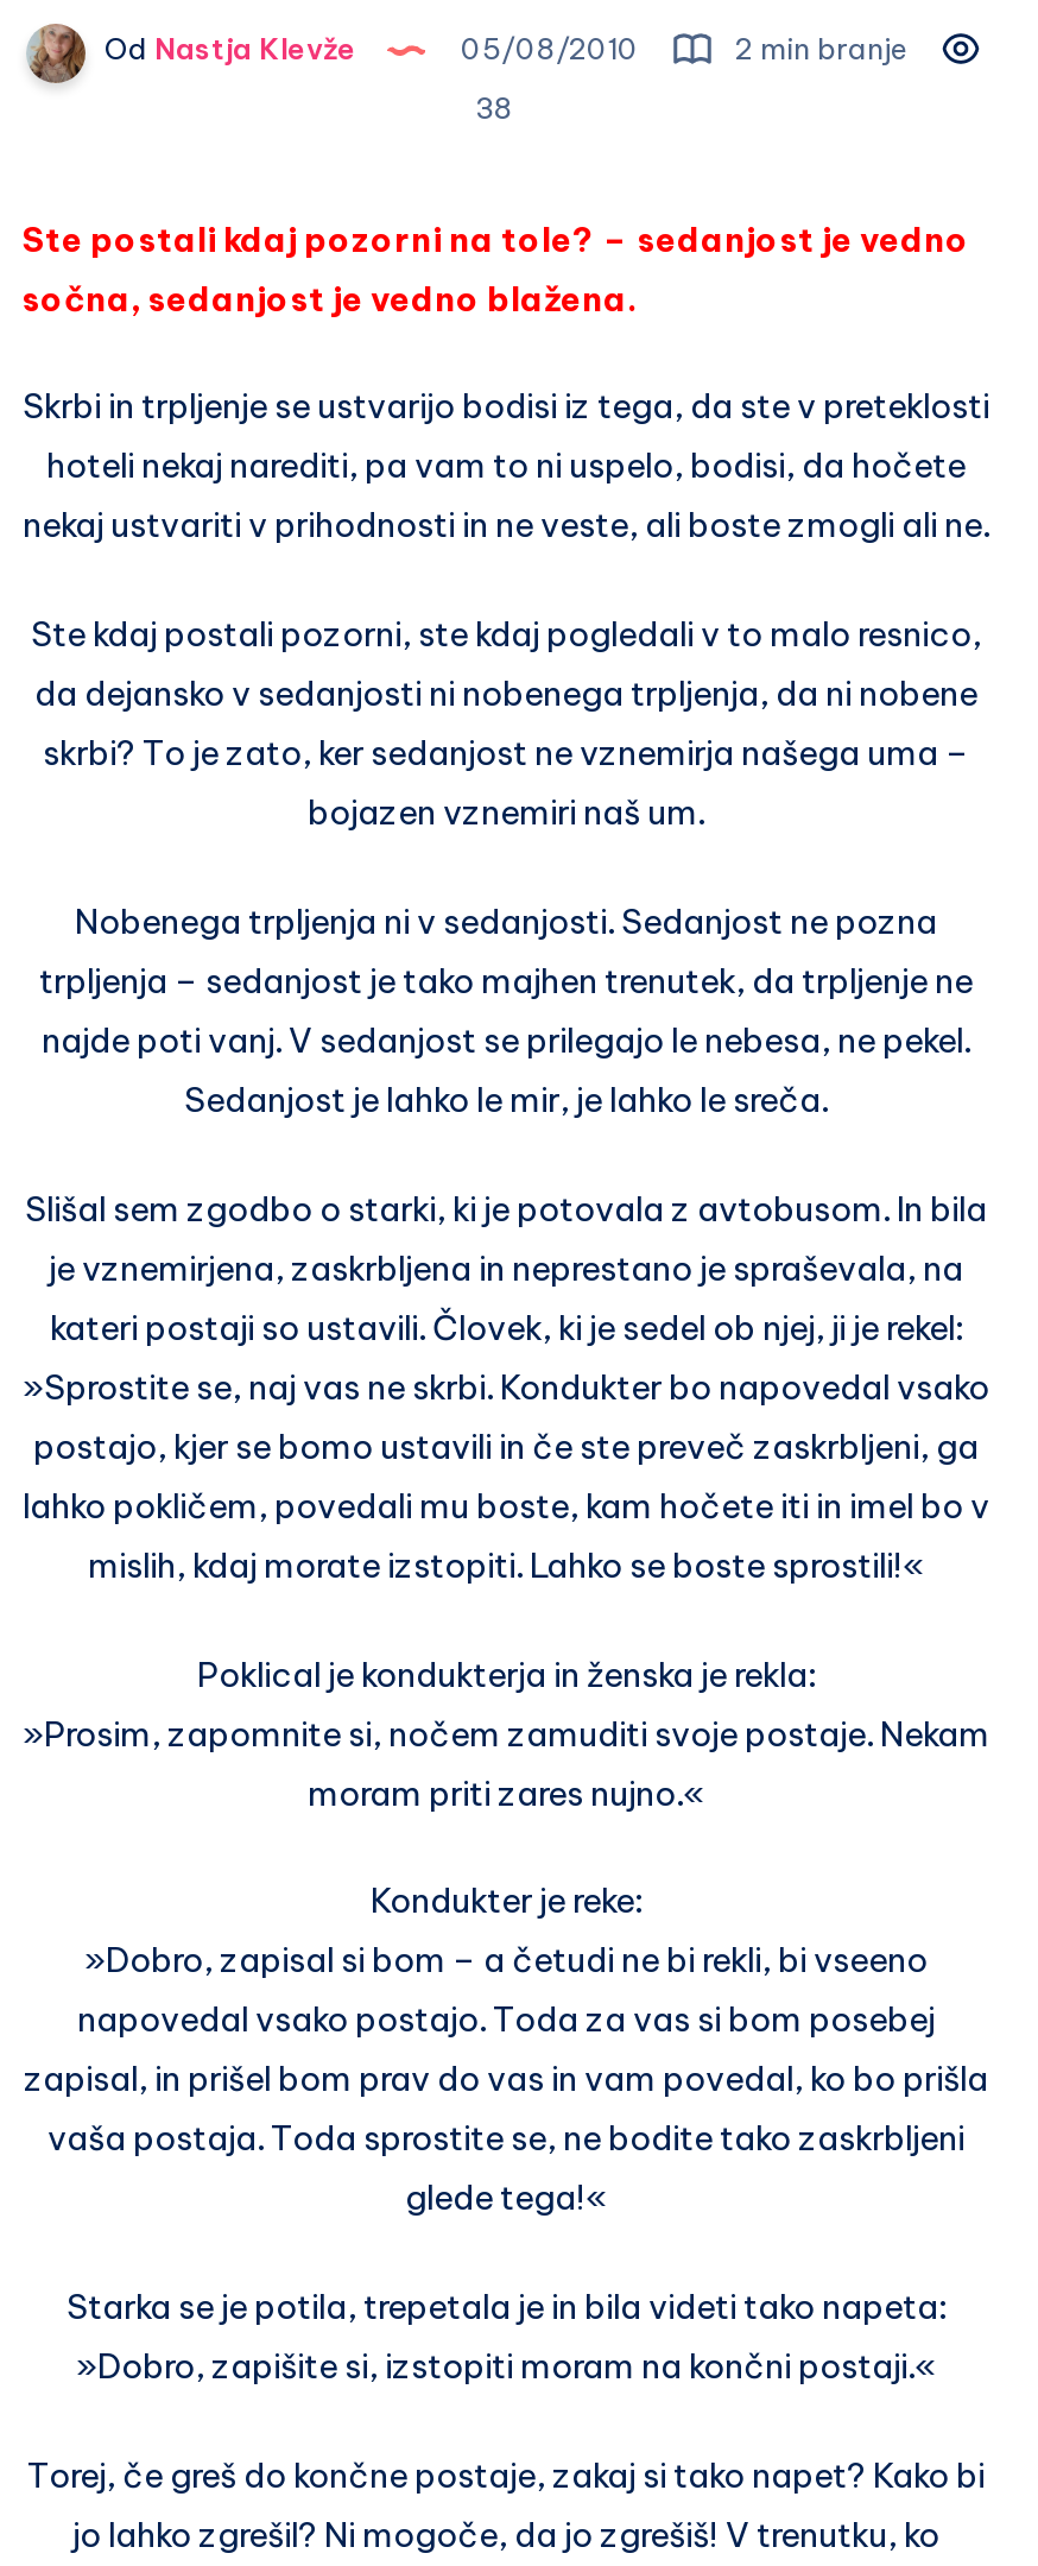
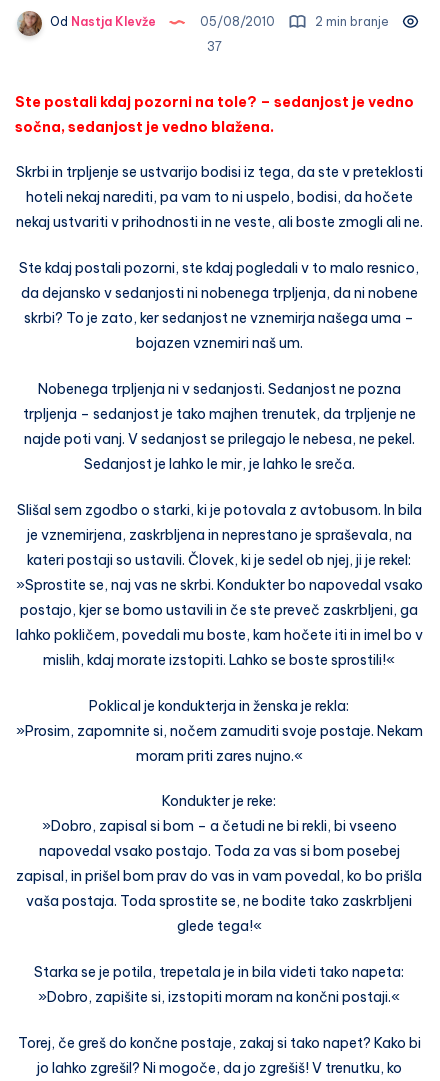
- 38
+ 37
